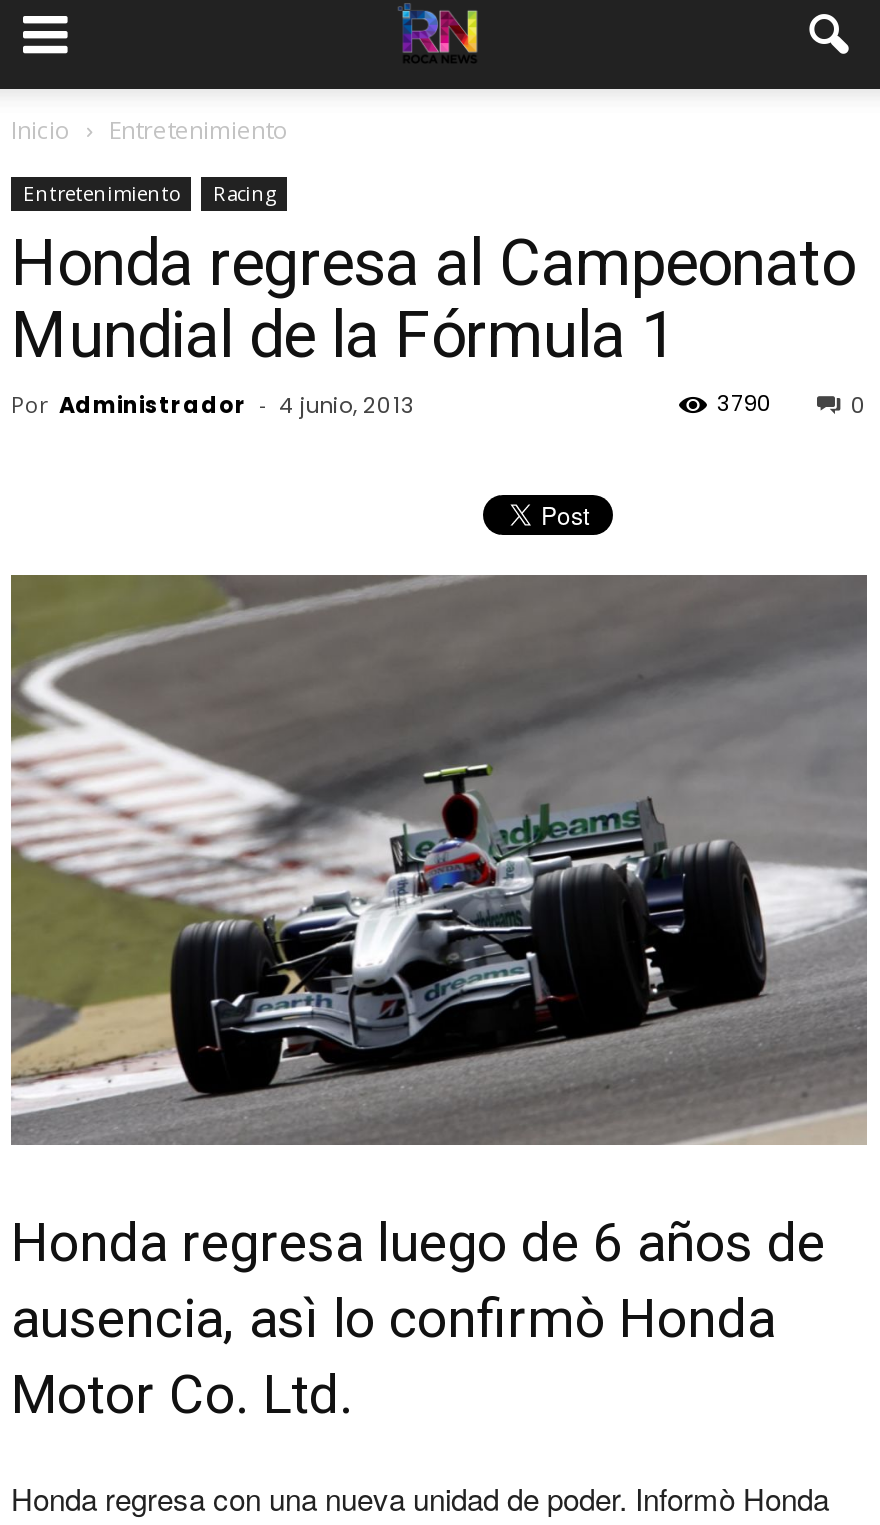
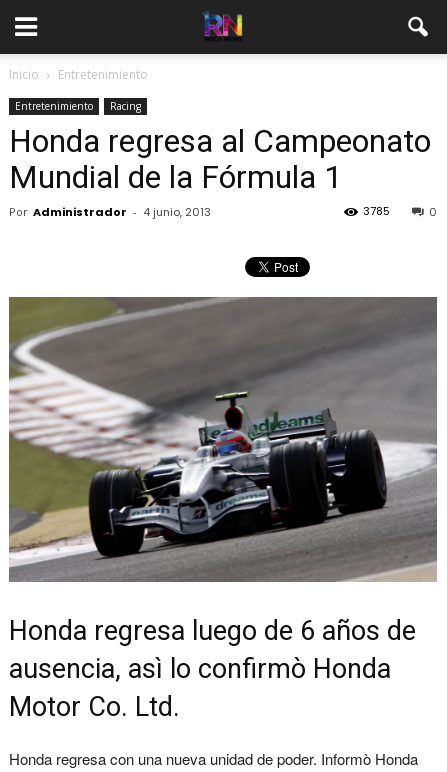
- 3790
+ 3785
